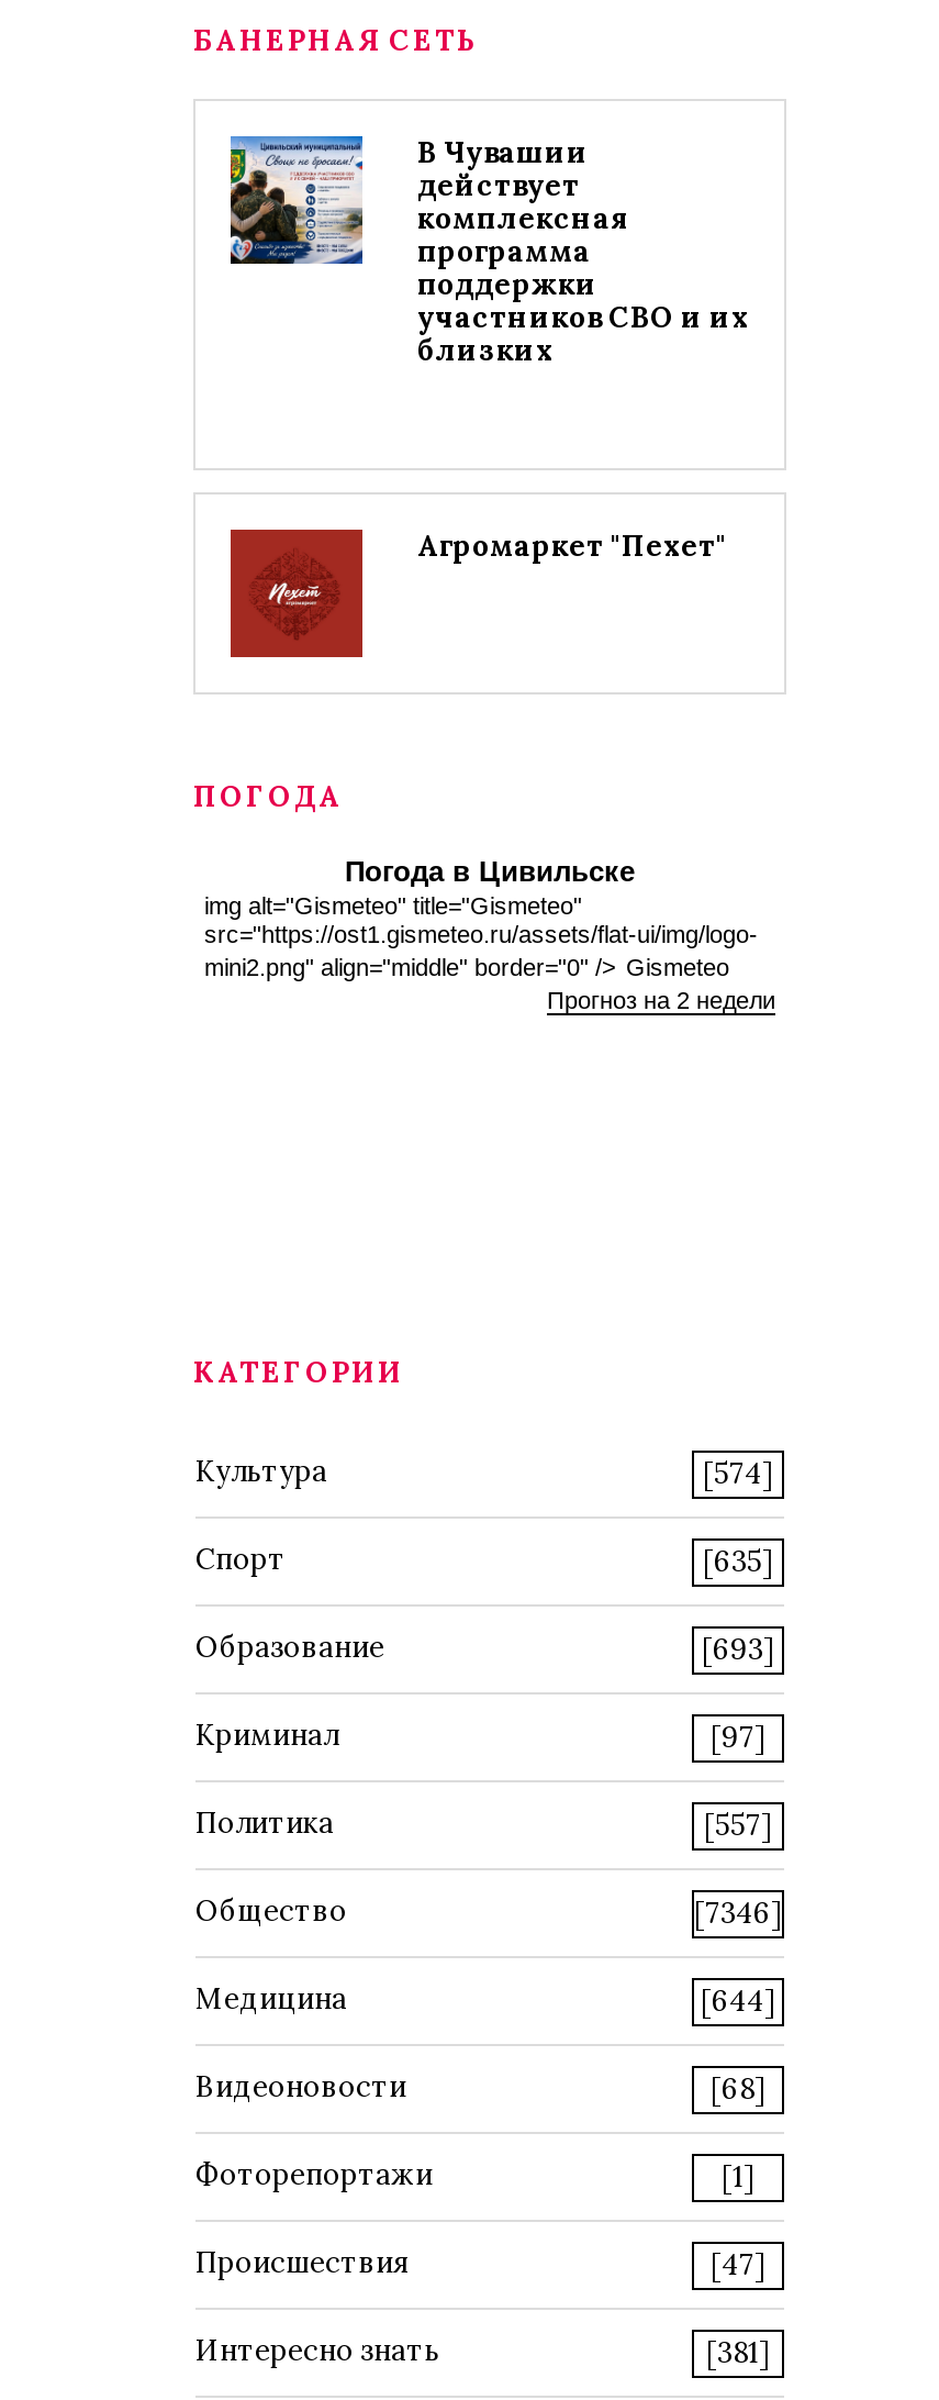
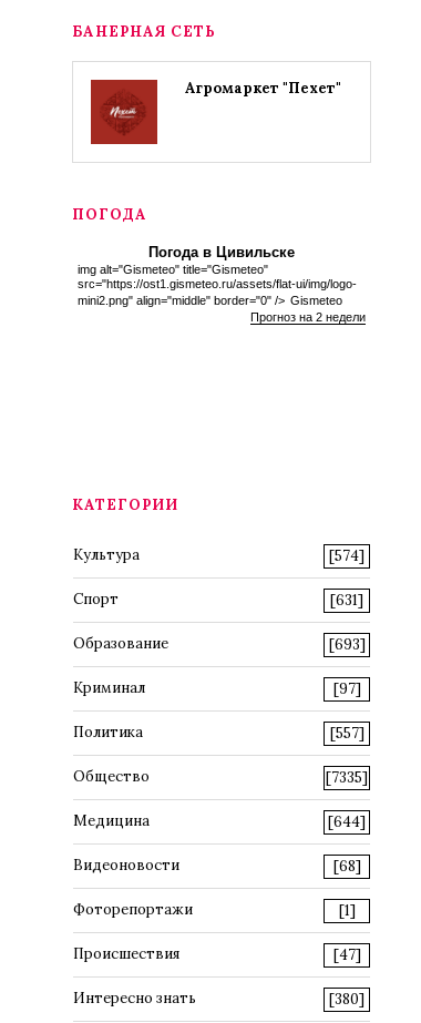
- [image]
- В Чувашии
- действует
- комплексная
- программа
- поддержки
- участников СВО и их
- близких

- [635]
+ [631]

- [7346]
+ [7335]

- [381]
+ [380]
